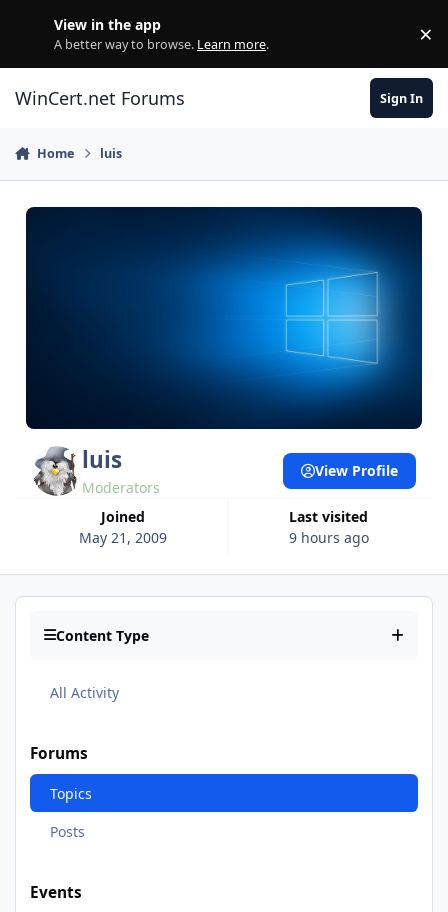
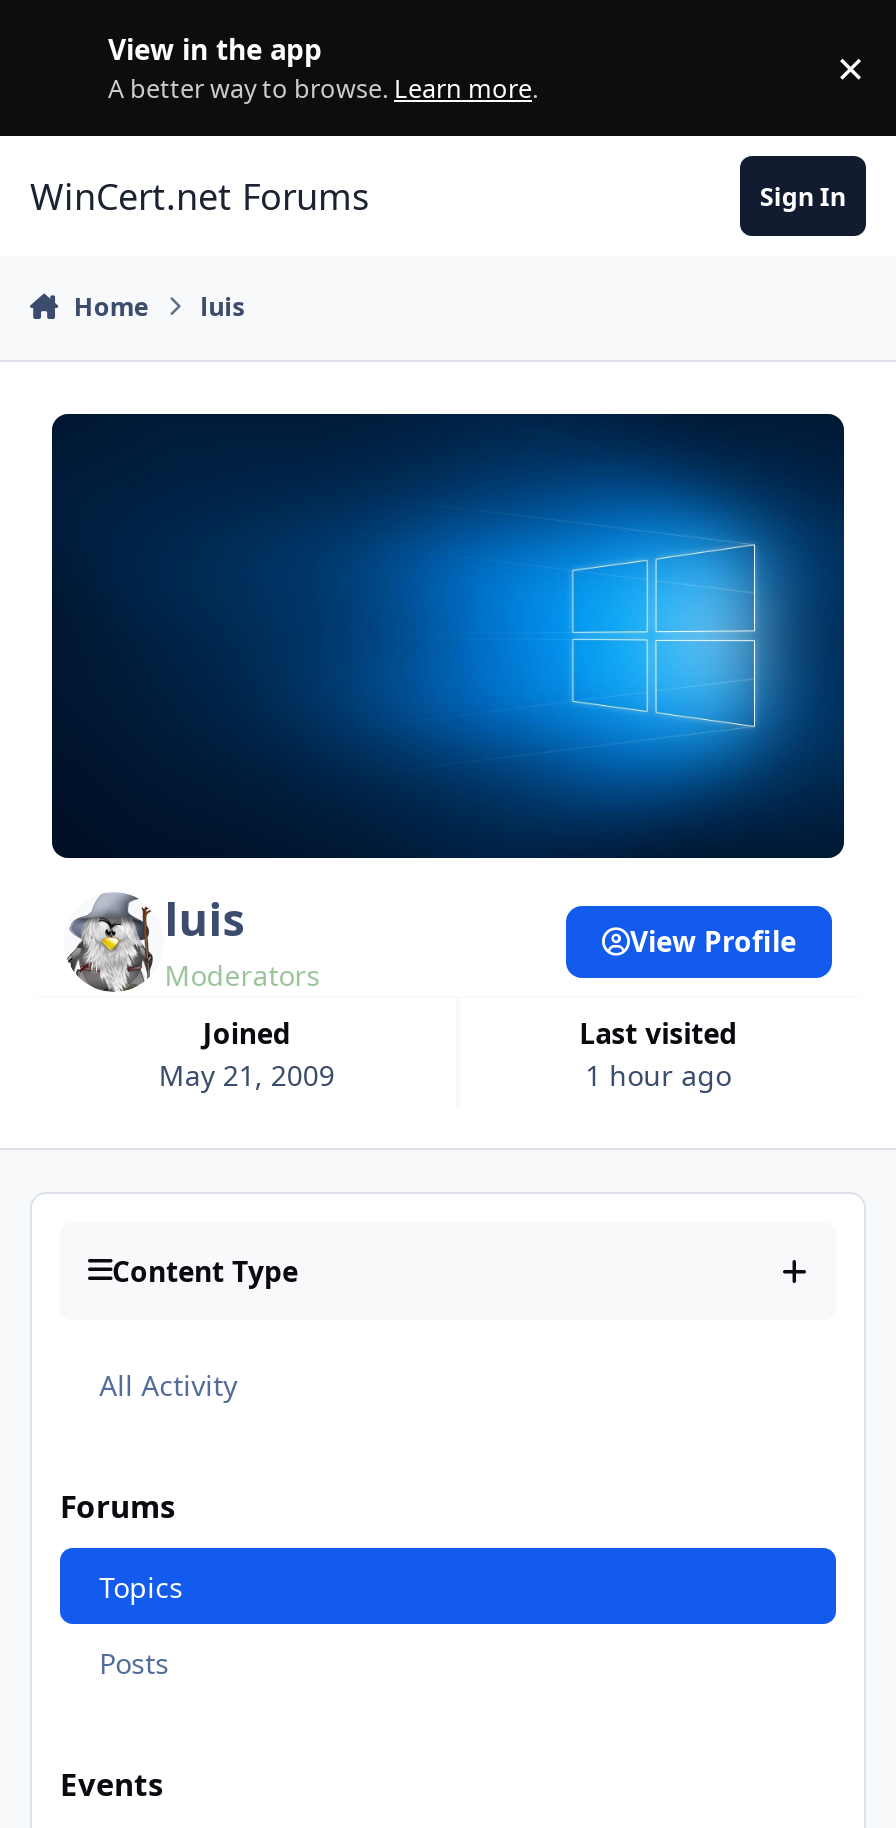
- 9 hours ago
+ 1 hour ago
